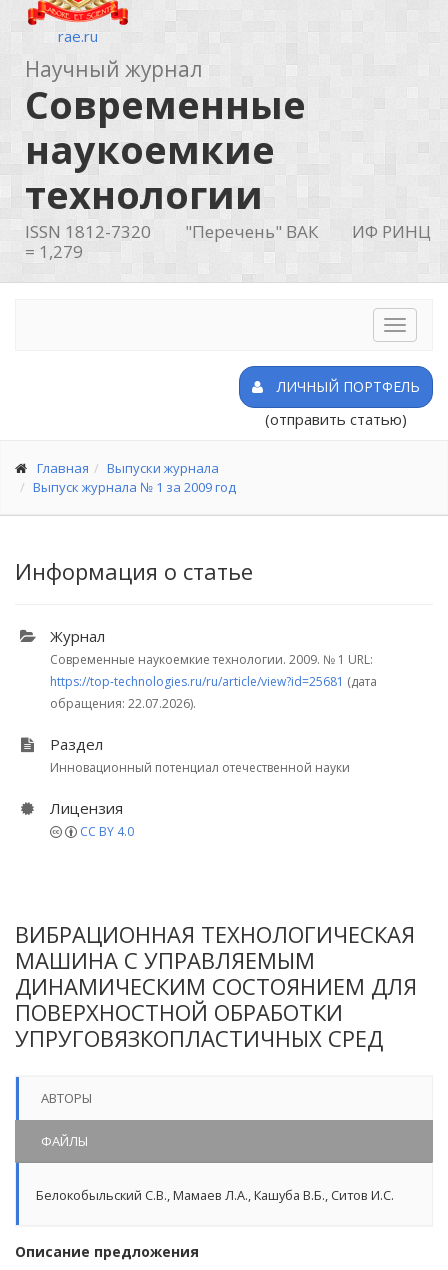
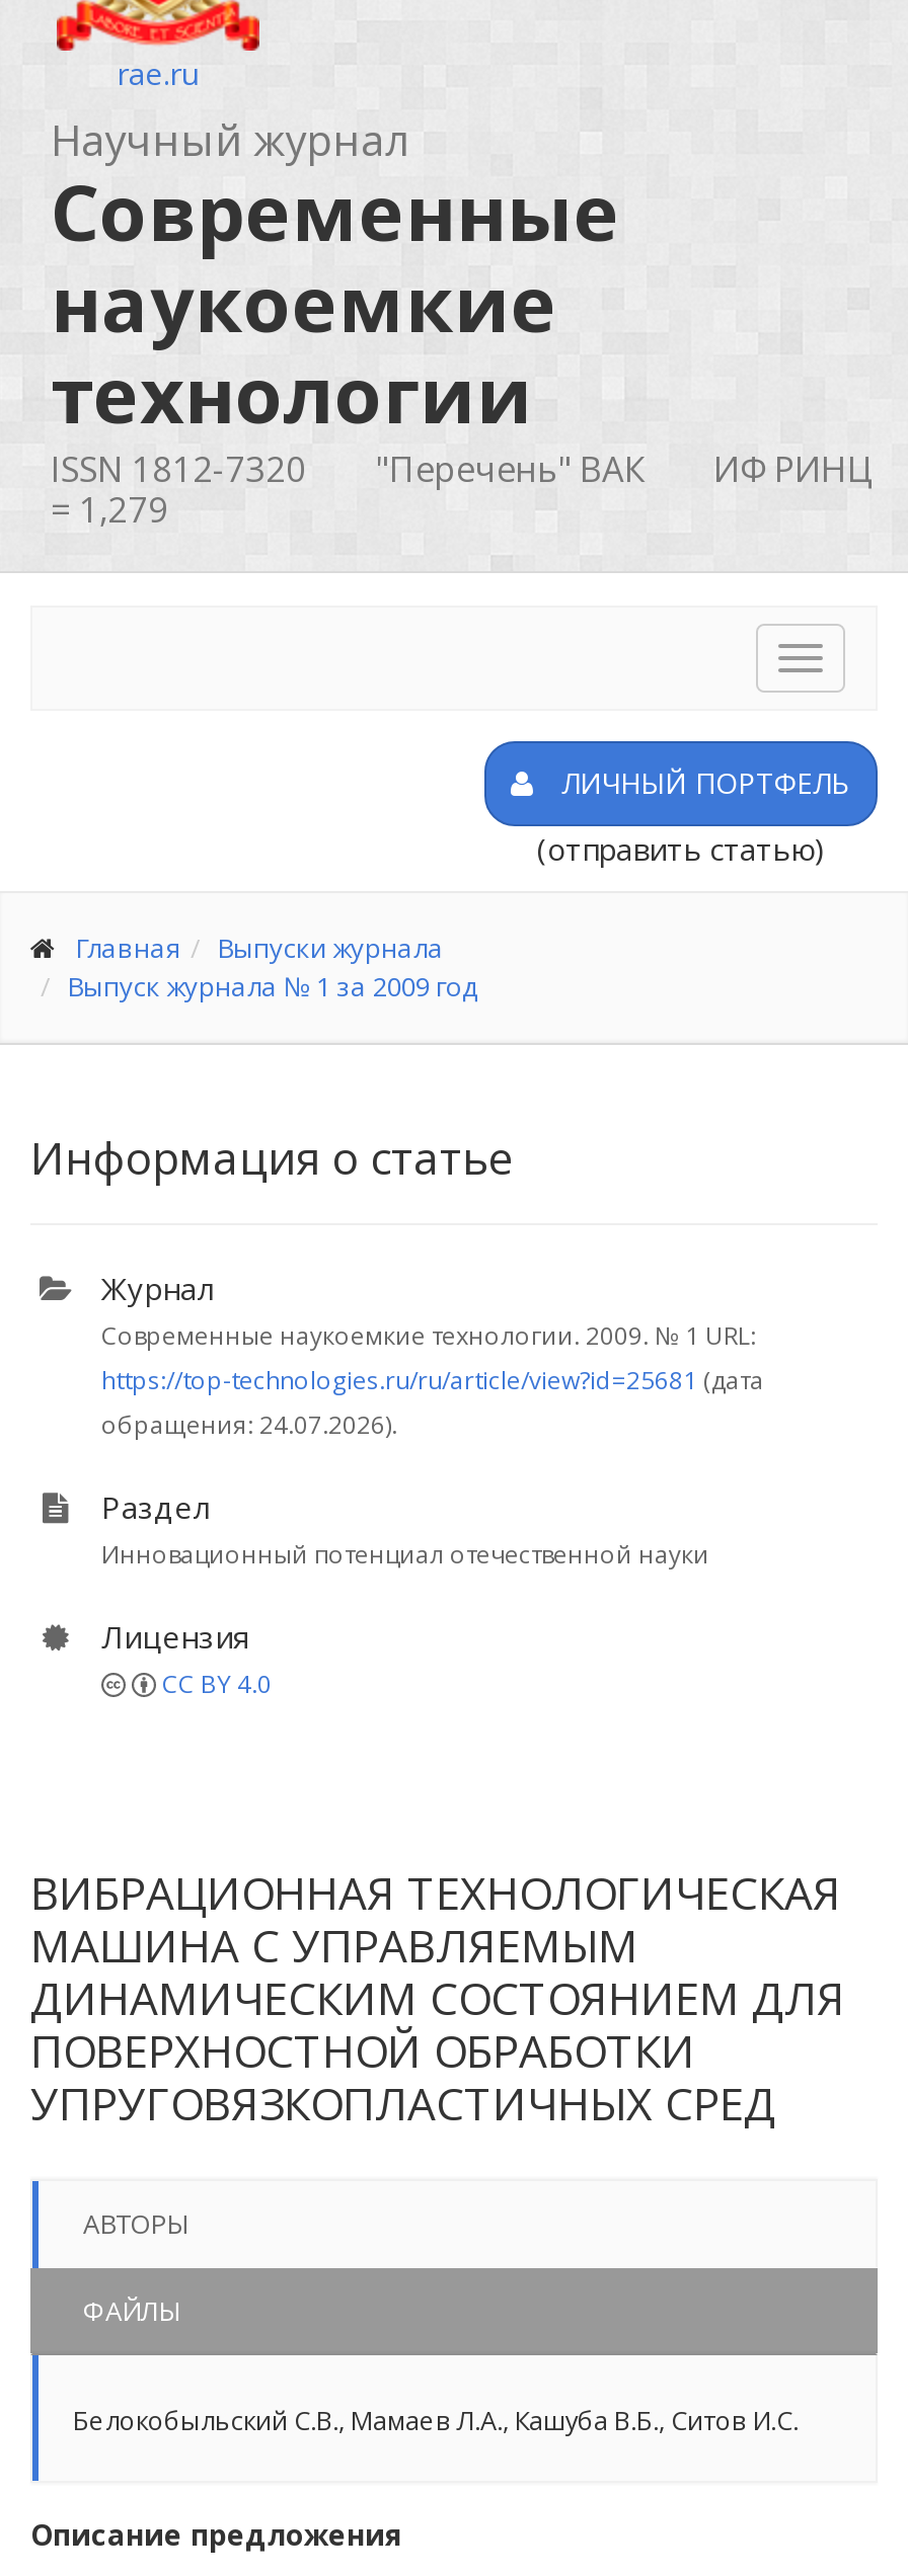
- обращения: 22.07.2026).
+ обращения: 24.07.2026).
